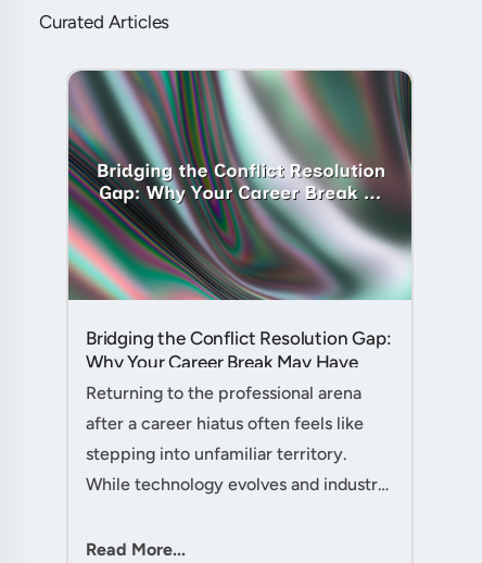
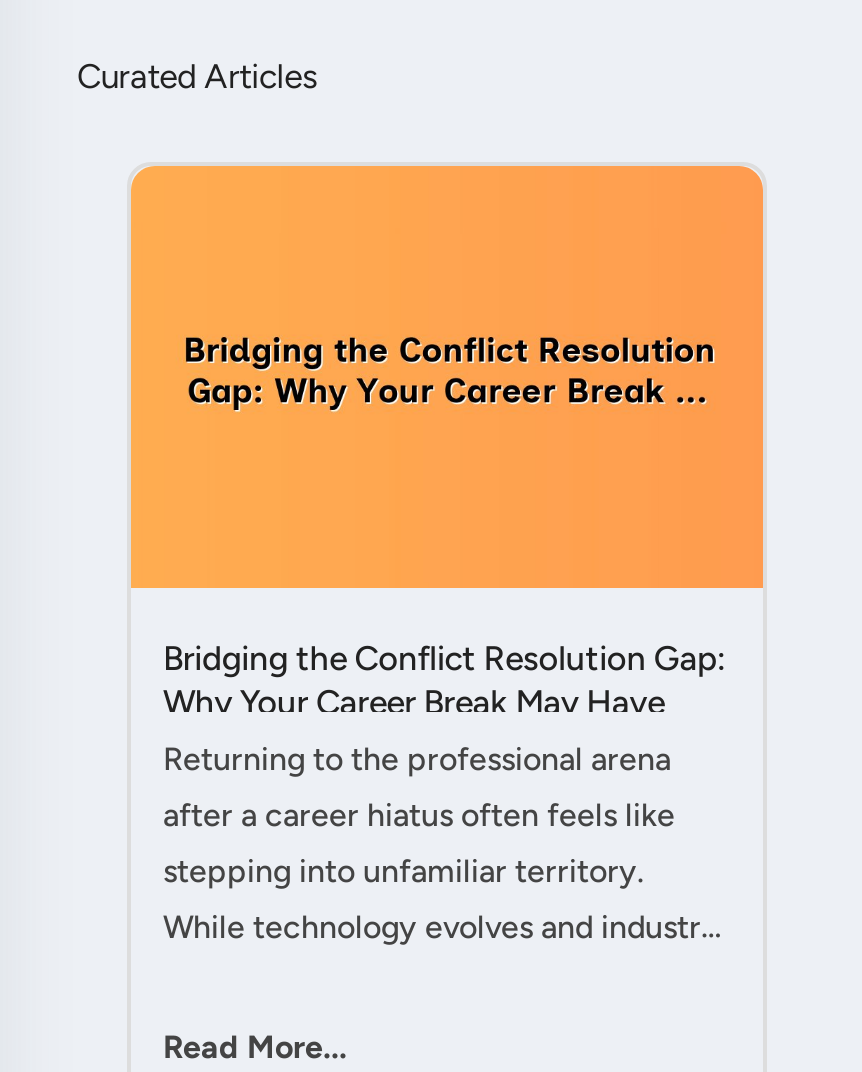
- [image]
+ [image]
